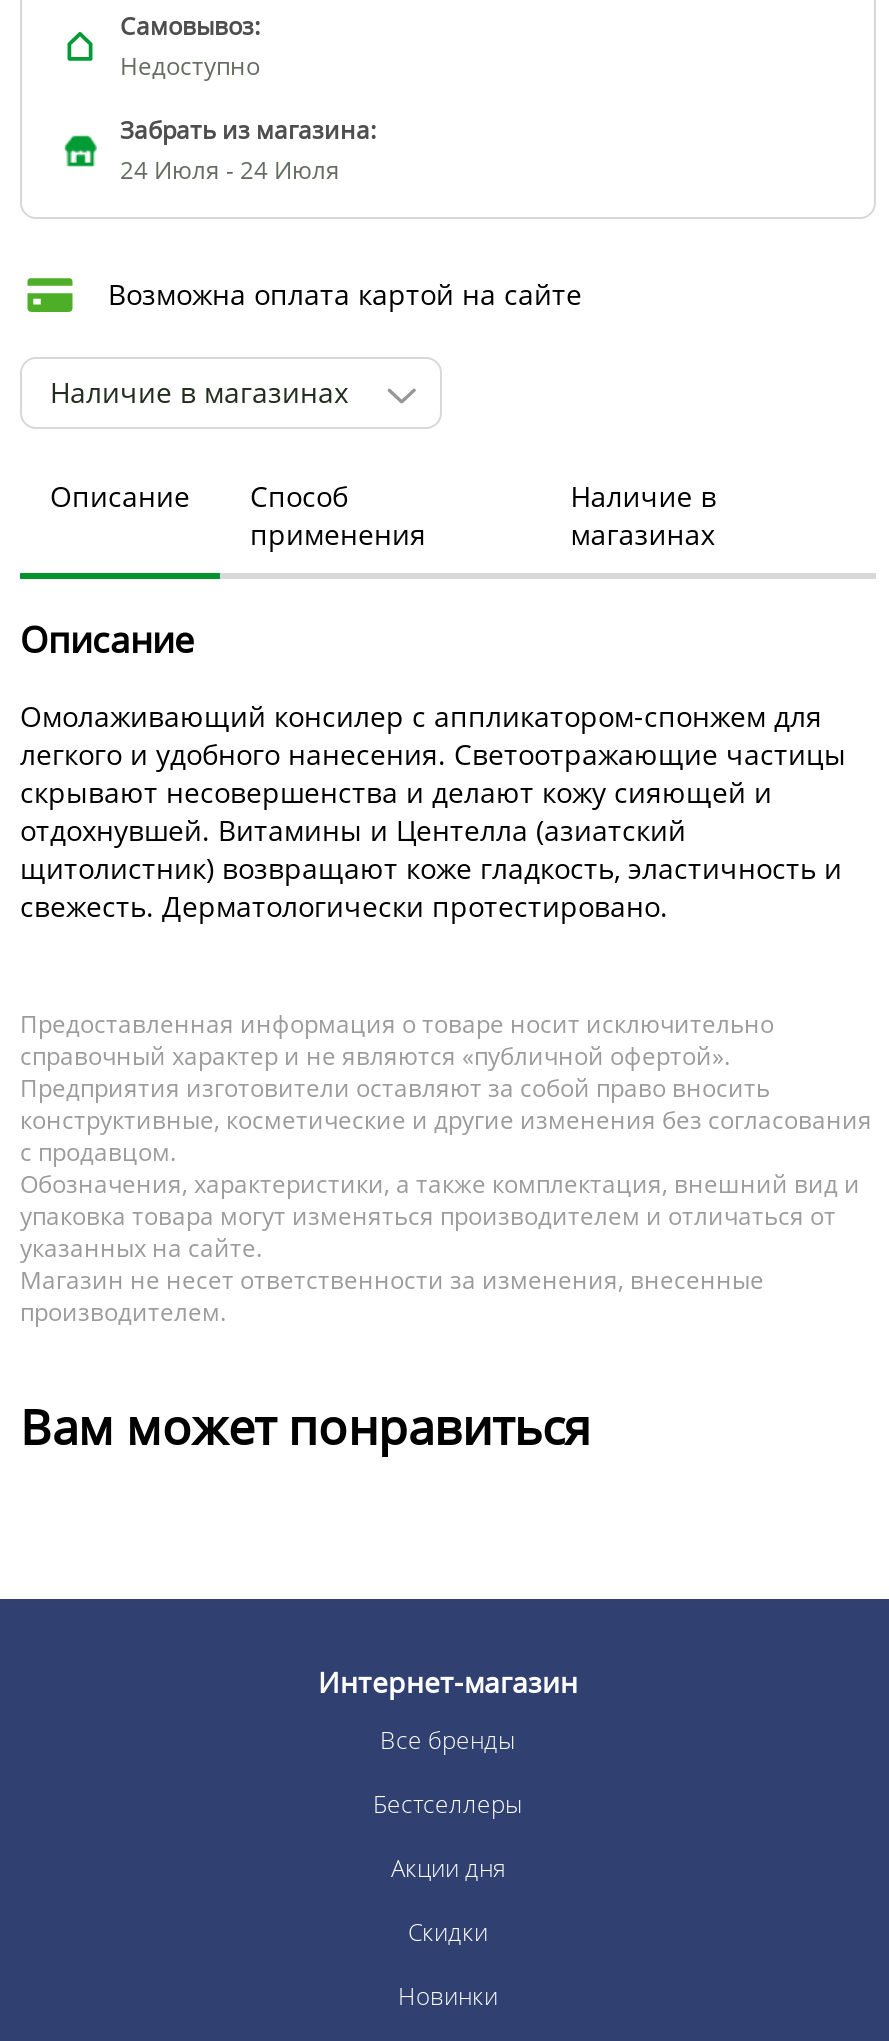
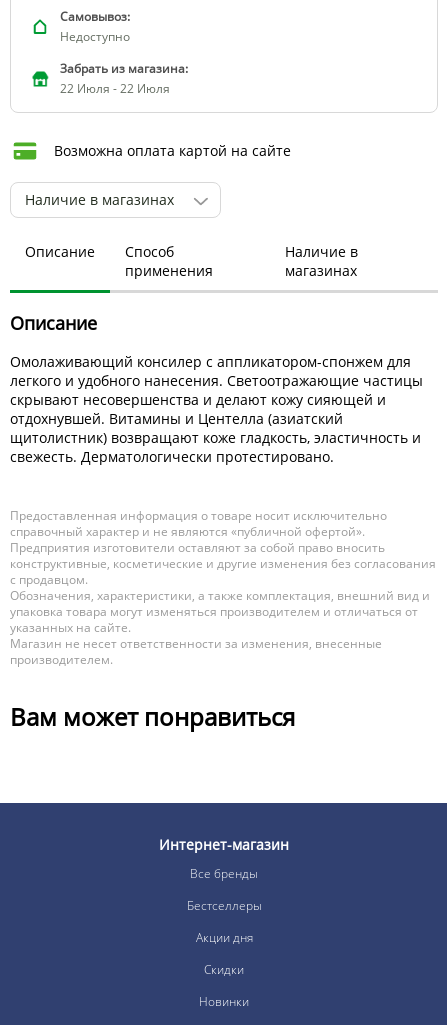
- 24 Июля - 24 Июля
+ 22 Июля - 22 Июля
